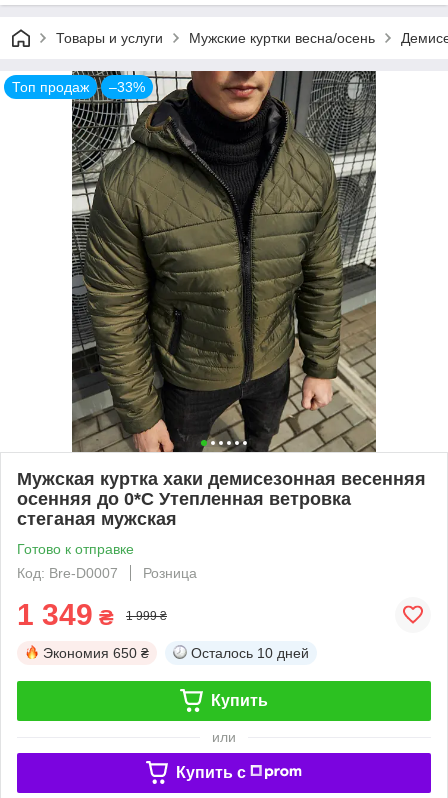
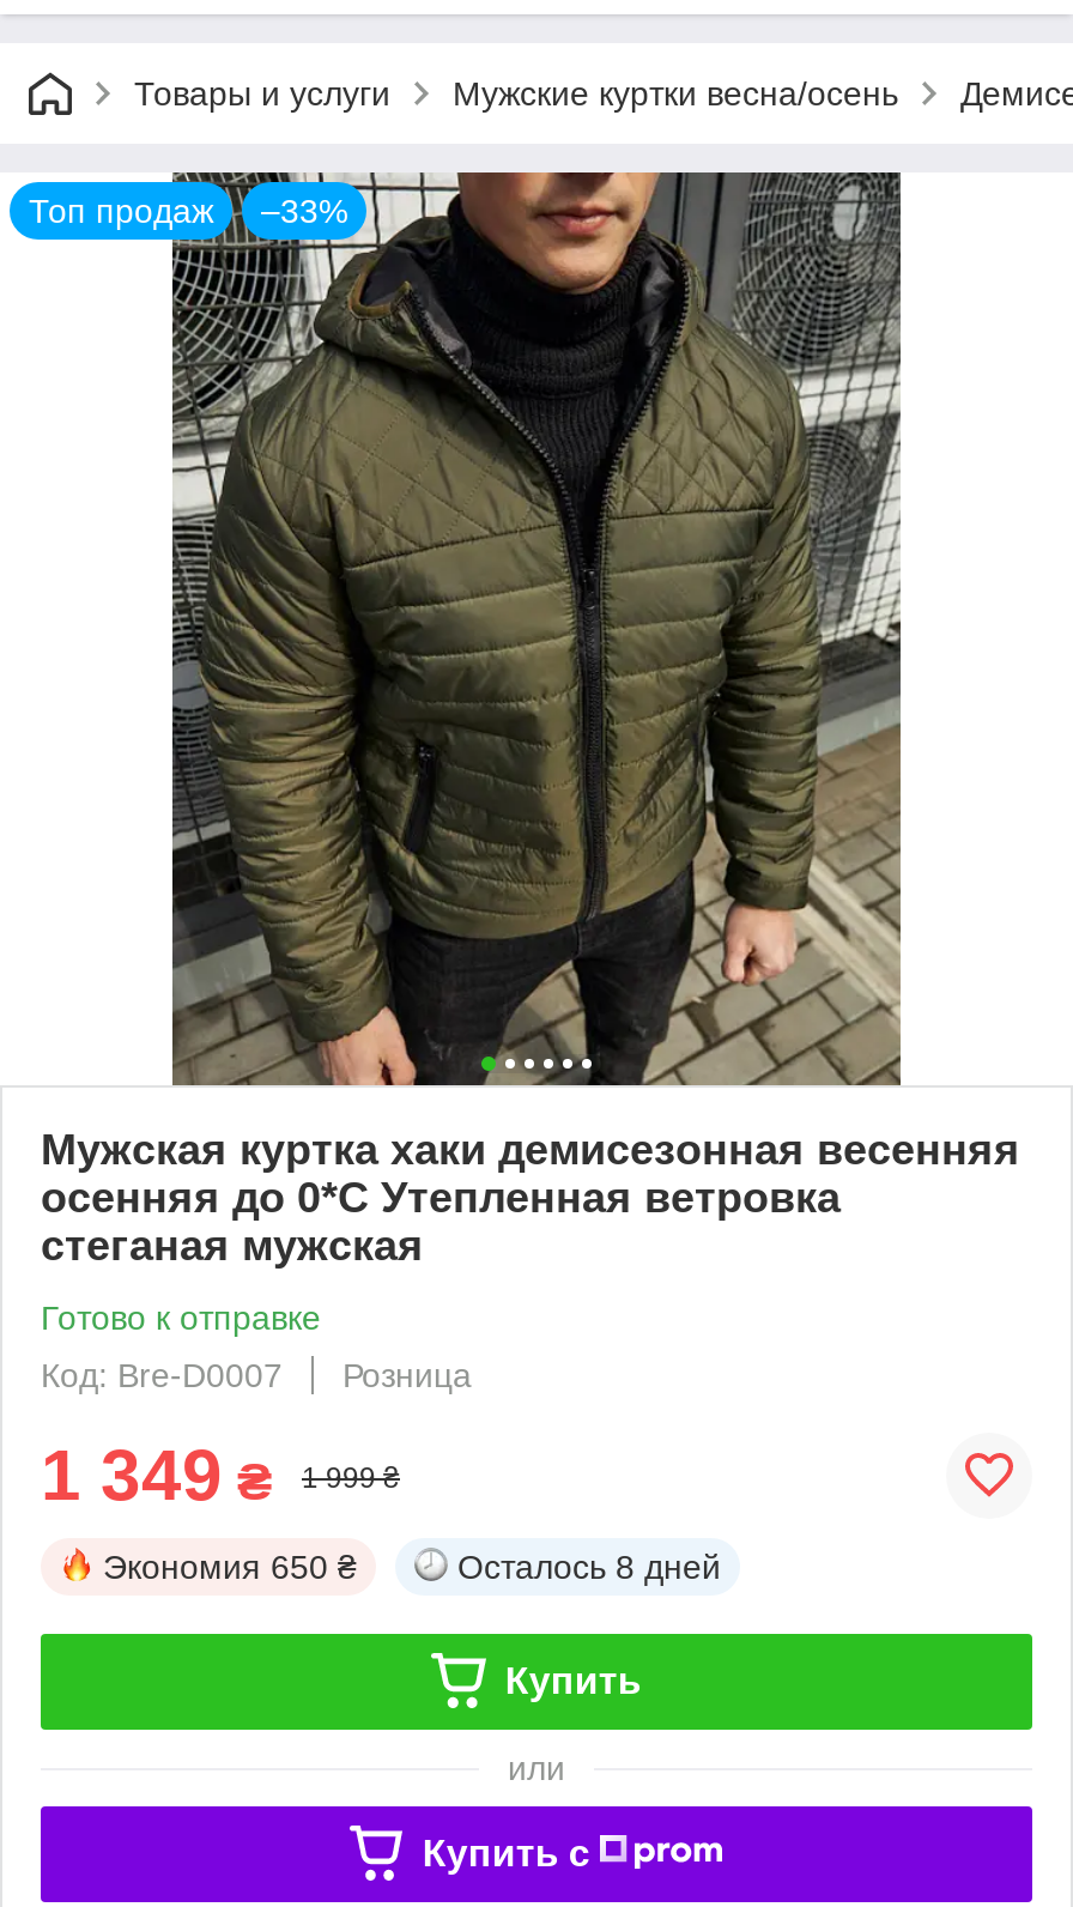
- Осталось 10 дней
+ Осталось 8 дней
